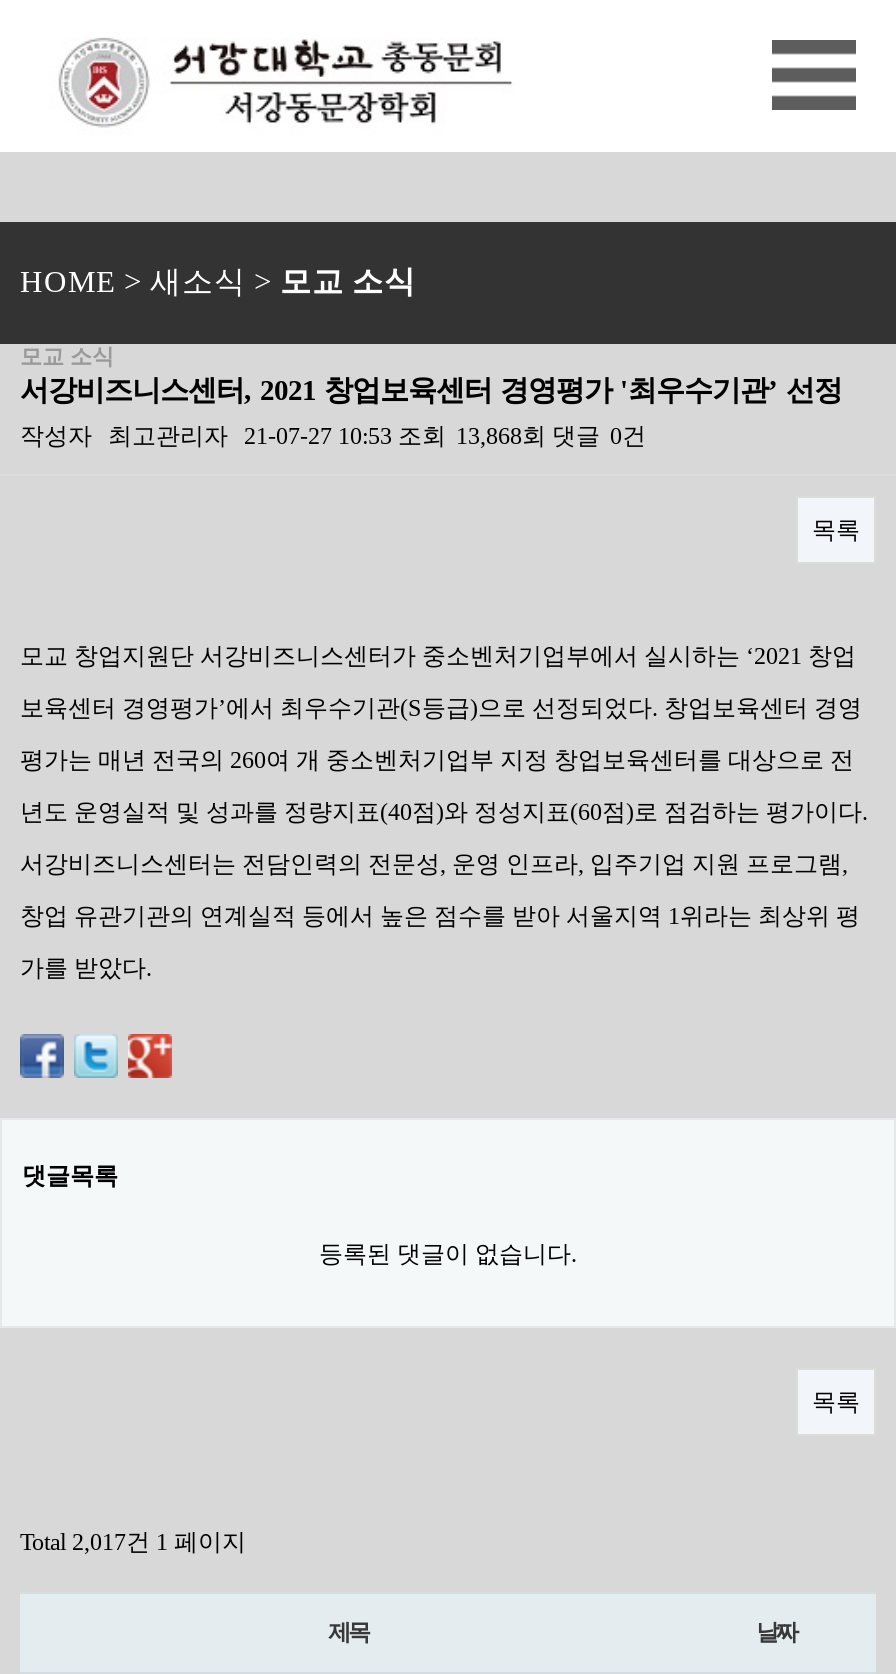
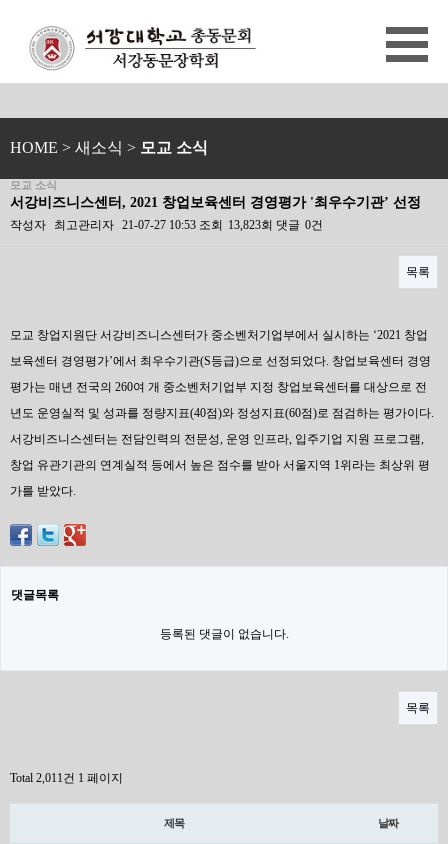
- 작성자 최고관리자 21-07-27 10:53 조회 13,868회 댓글 0건
+ 작성자 최고관리자 21-07-27 10:53 조회 13,823회 댓글 0건

- Total 2,017건 1 페이지
+ Total 2,011건 1 페이지
